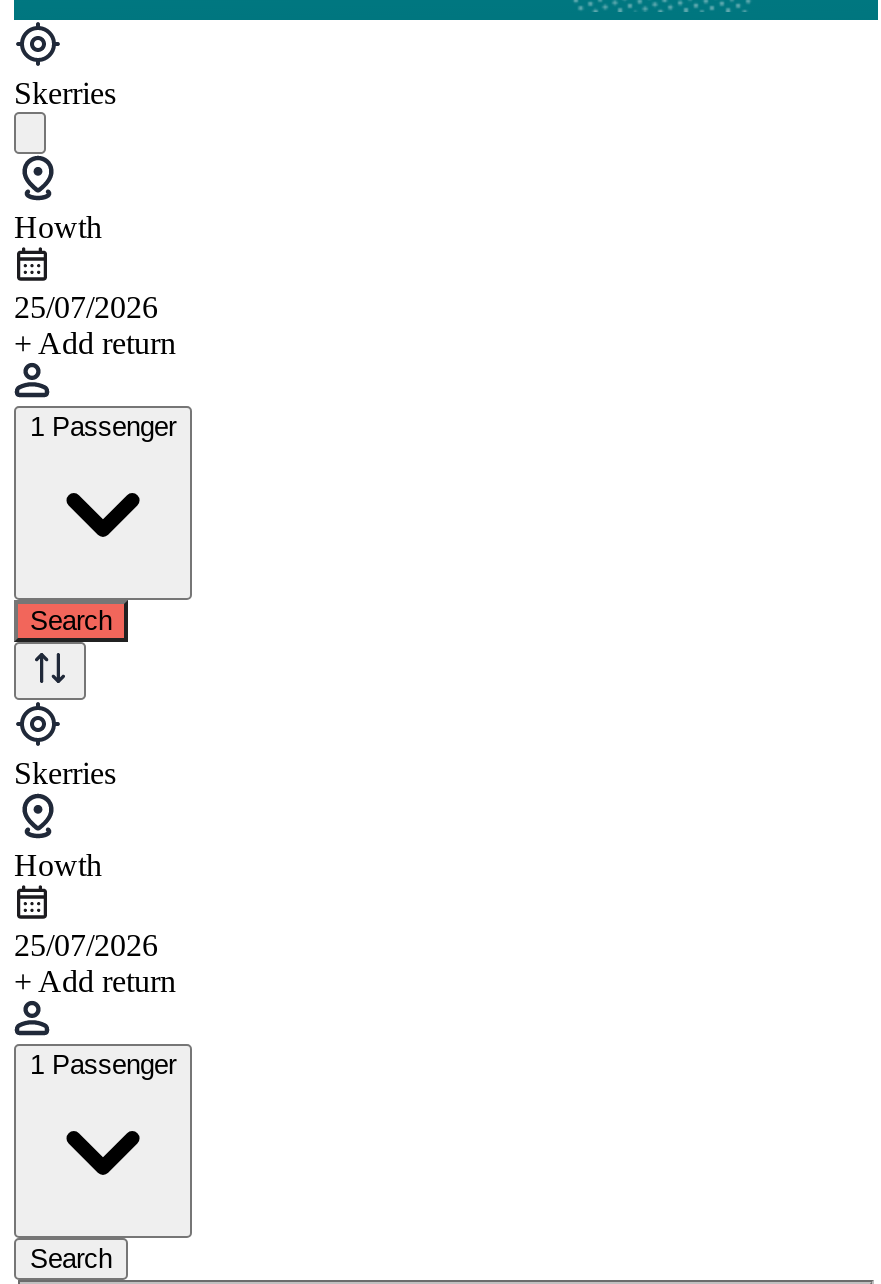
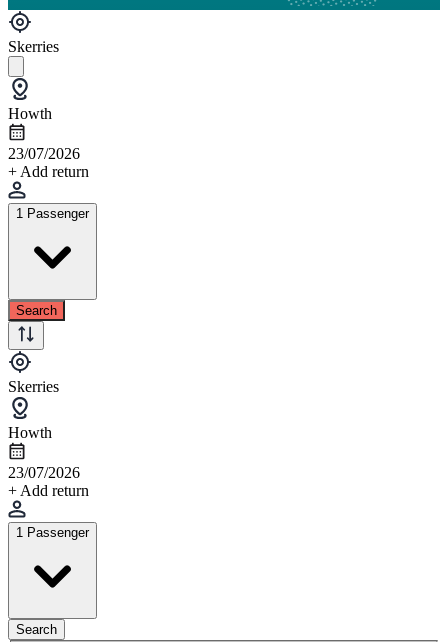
- 25/07/2026
+ 23/07/2026

- 25/07/2026
+ 23/07/2026
